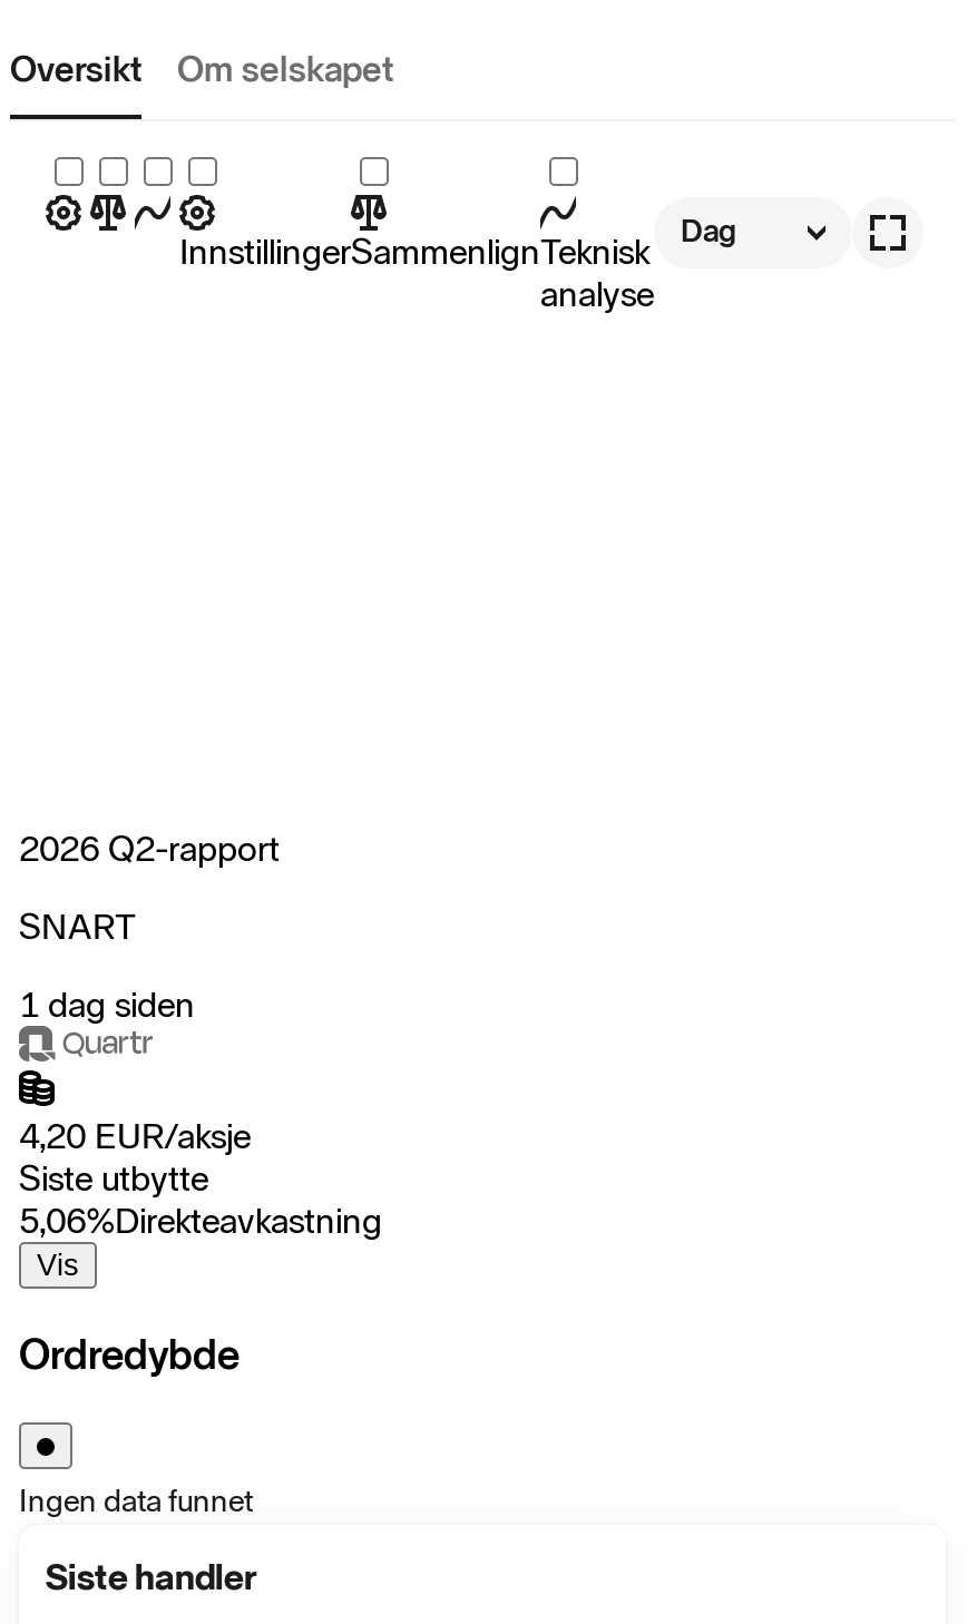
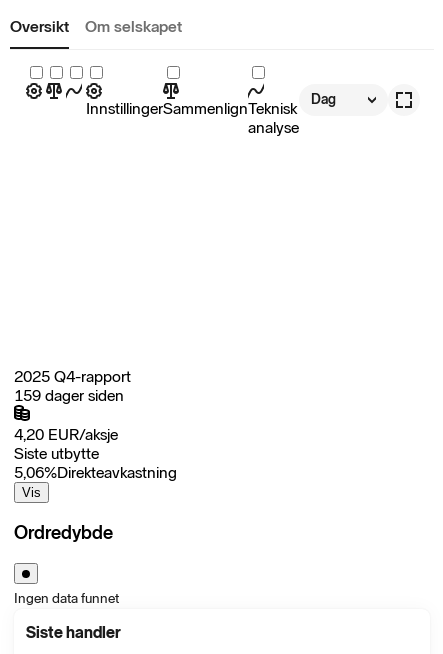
- 2026 Q2-rapport
- SNART
- 1 dag siden
+ 2025 Q4-rapport
+ 159 dager siden
